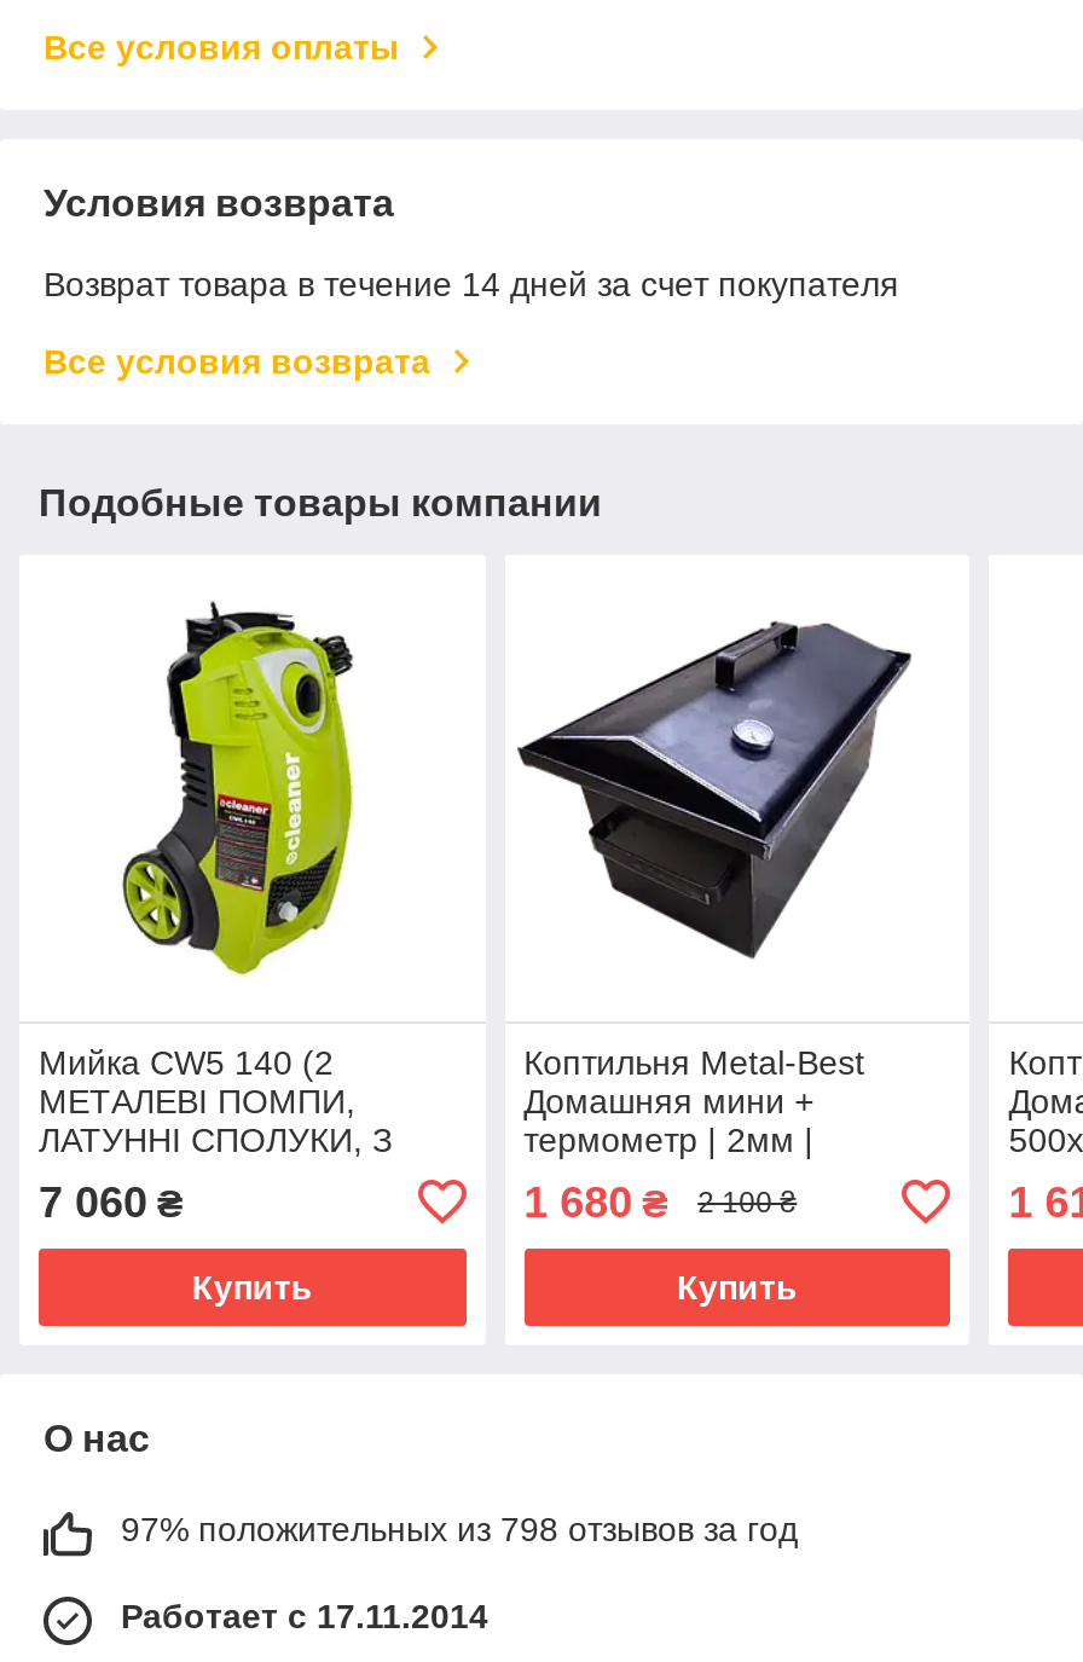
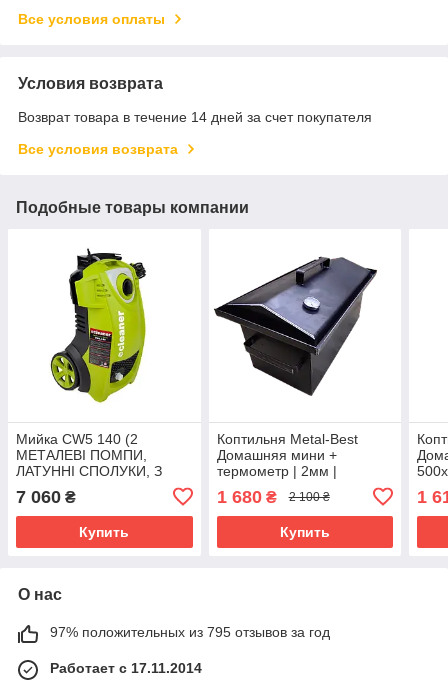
- 97% положительных из 798 отзывов за год
+ 97% положительных из 795 отзывов за год
